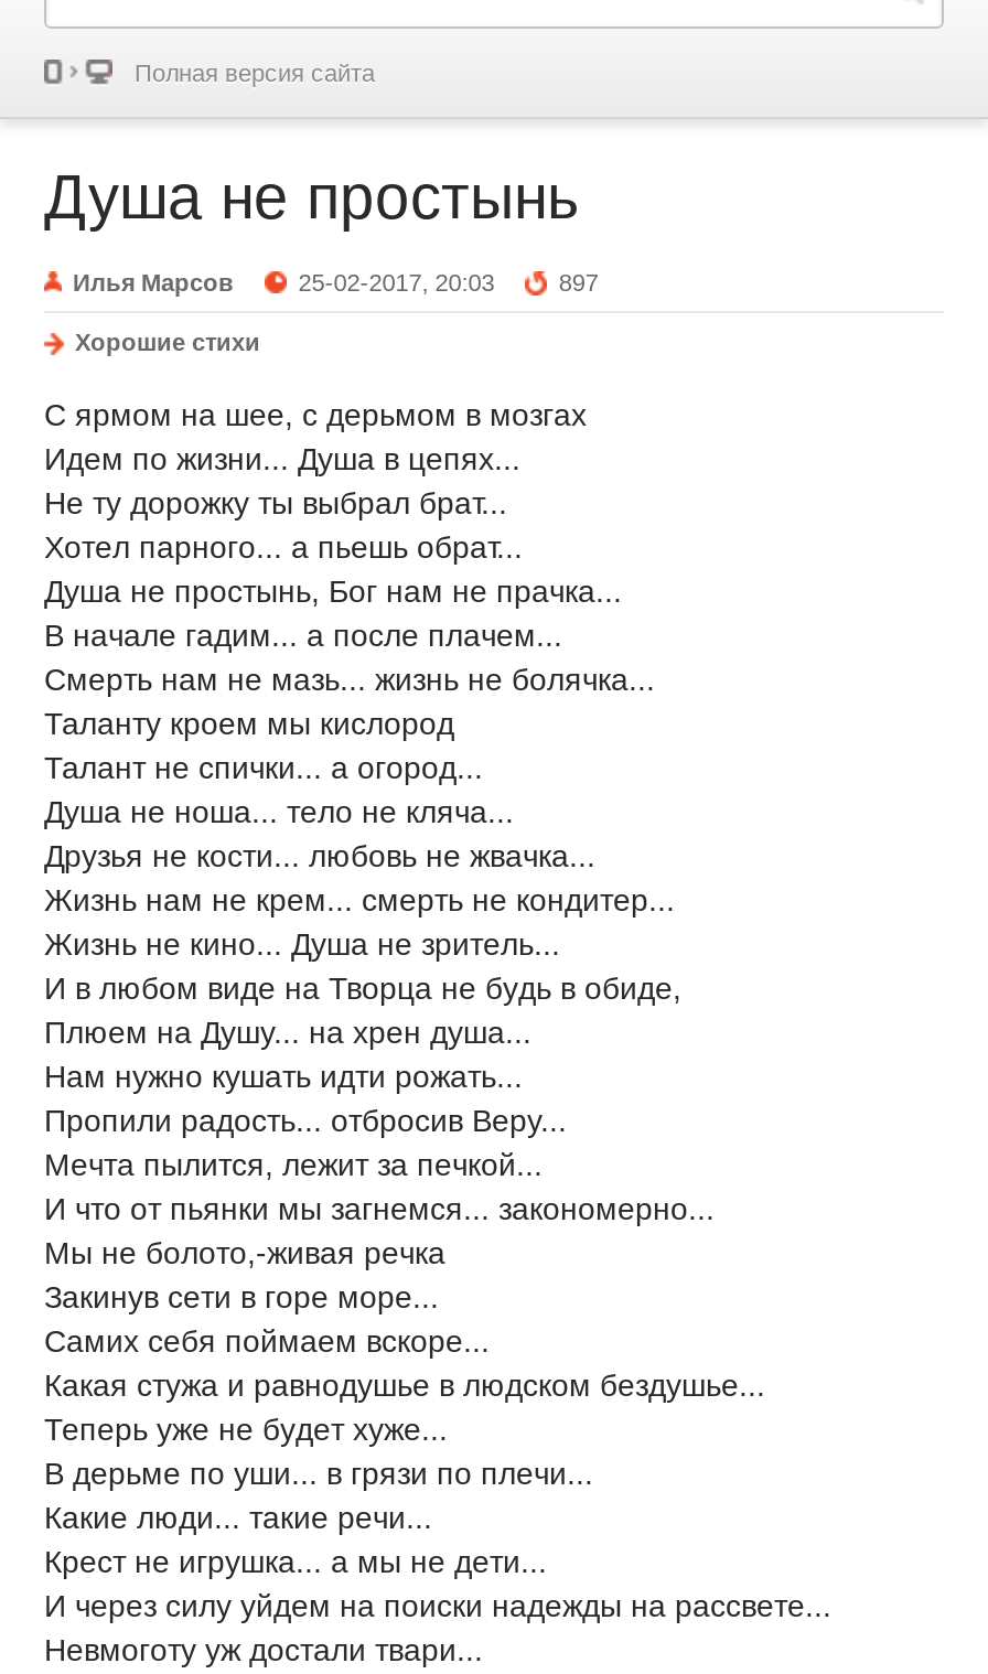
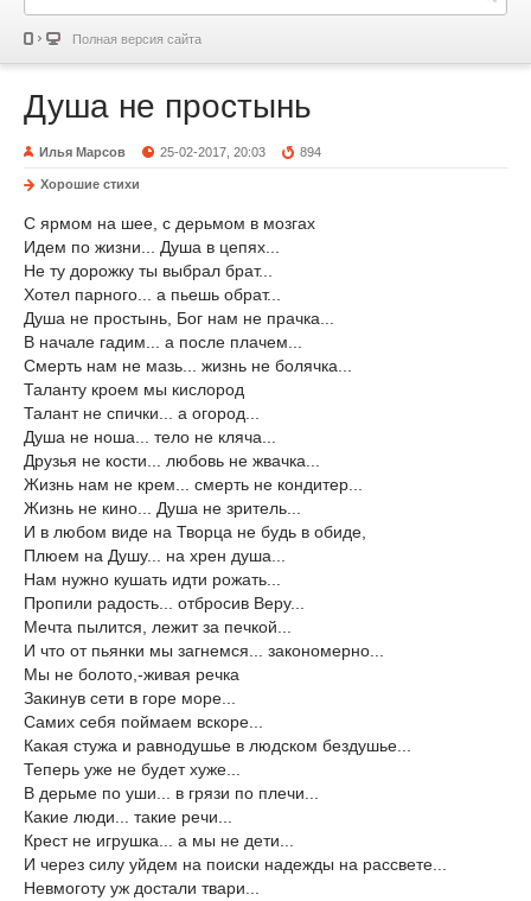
- 897
+ 894
